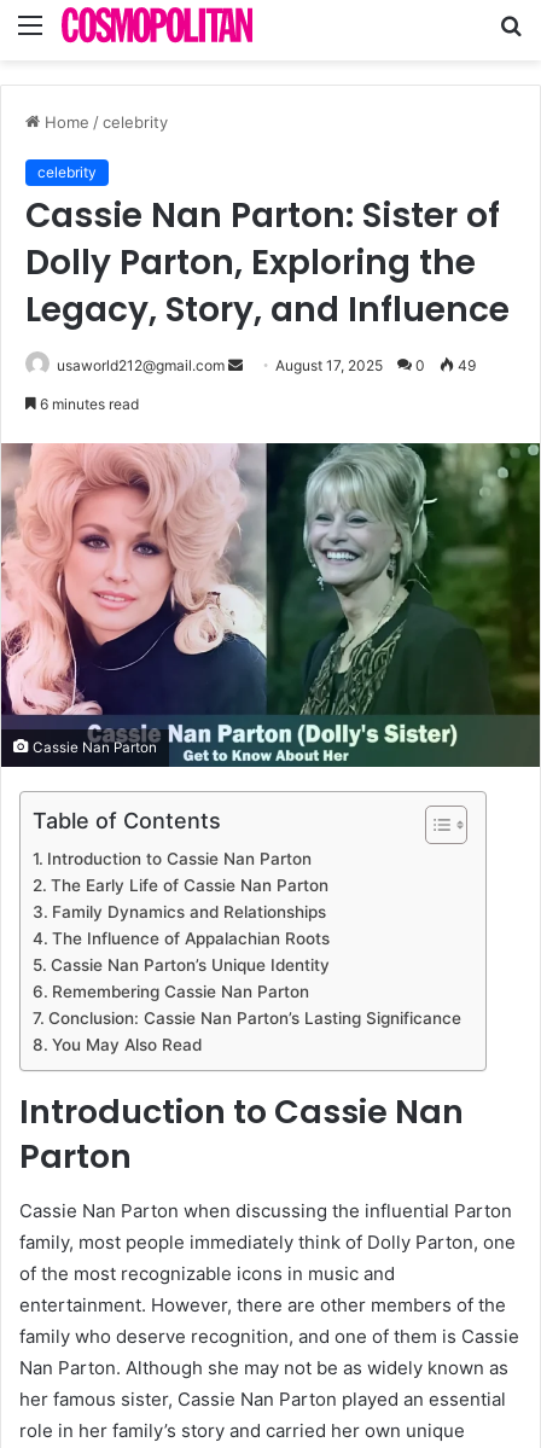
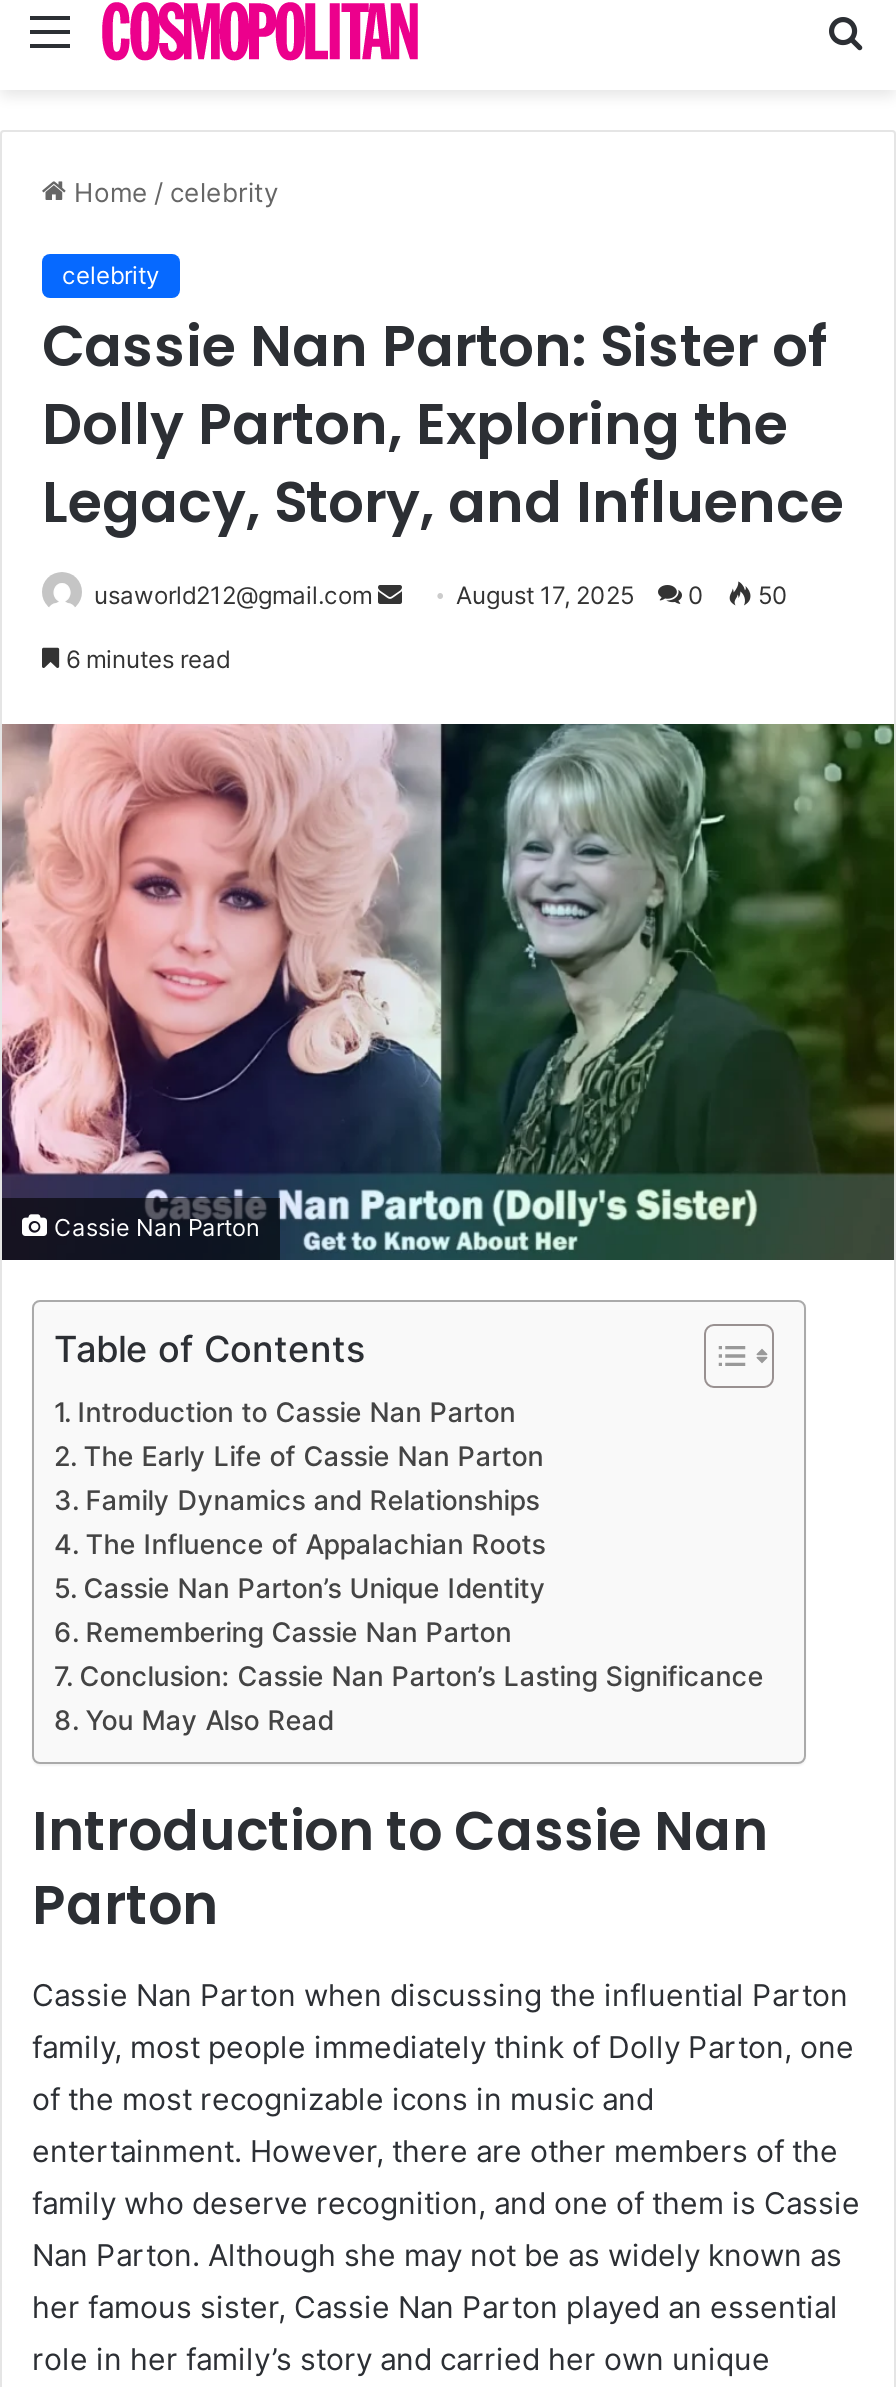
- 49
+ 50
